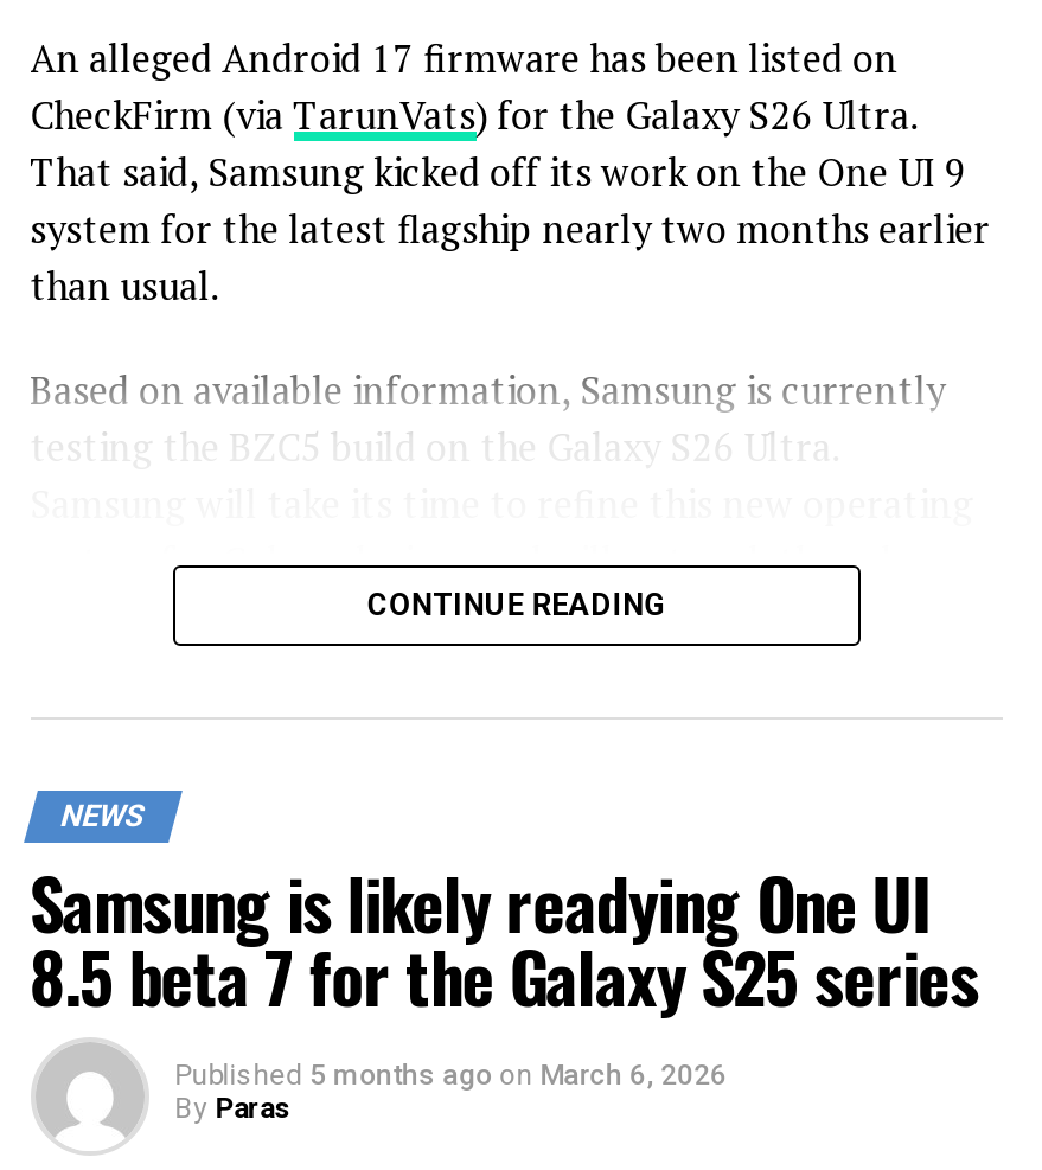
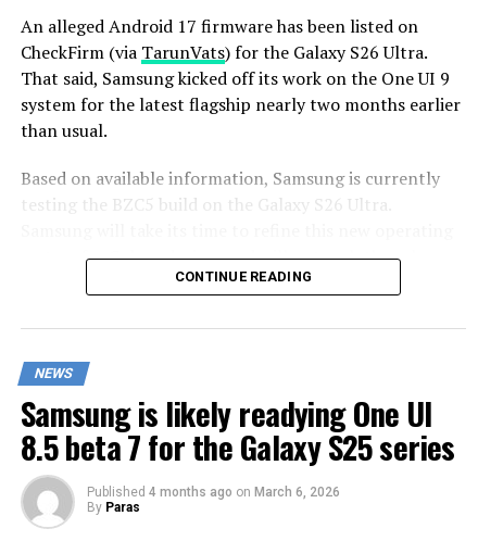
- Published 5 months ago on March 6, 2026
+ Published 4 months ago on March 6, 2026
